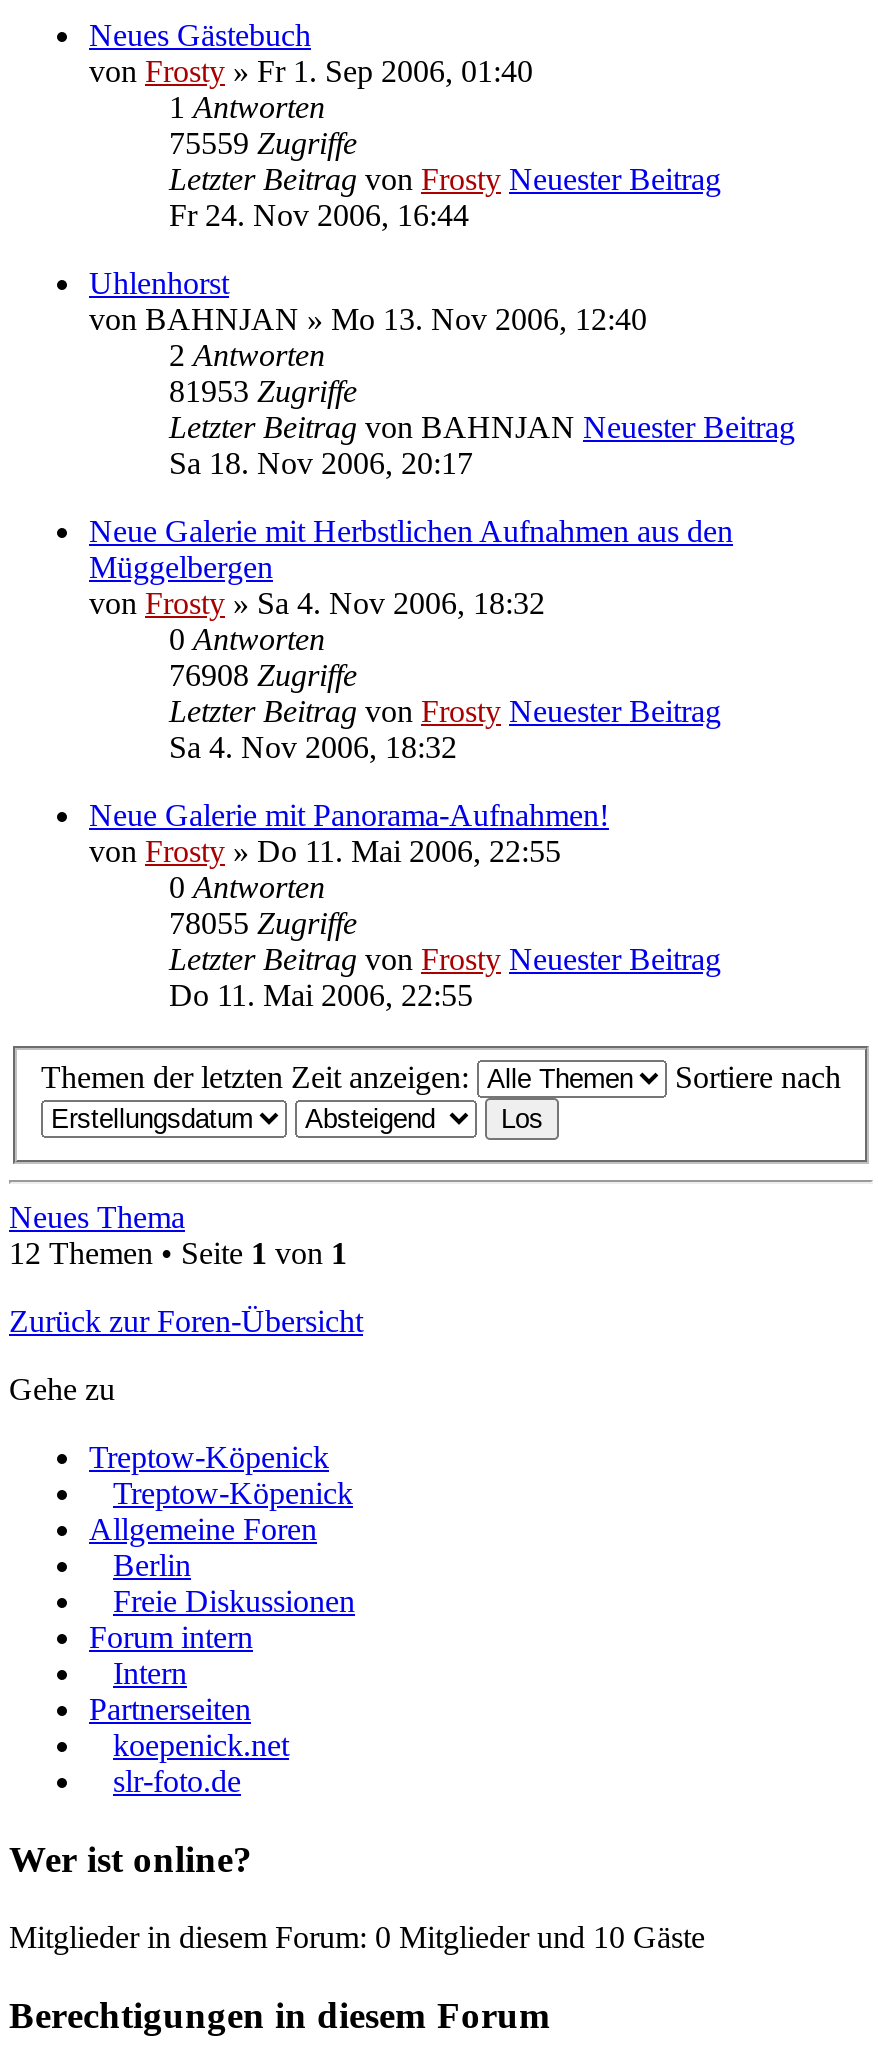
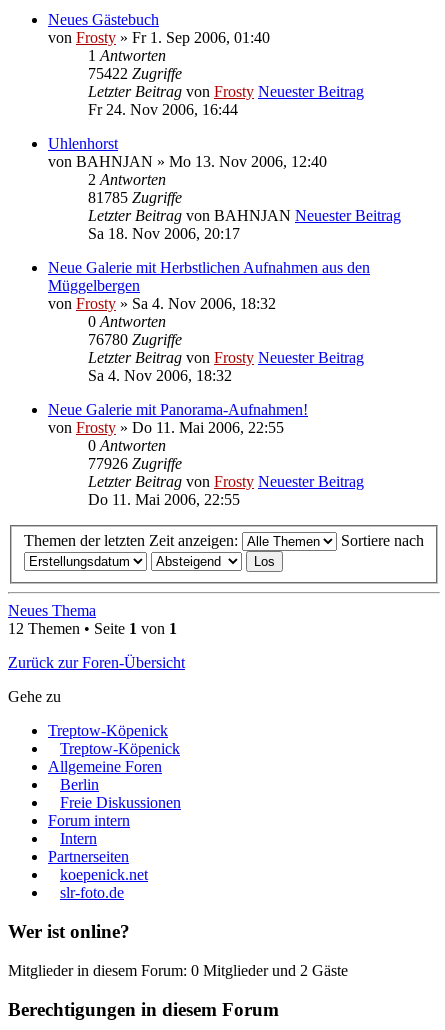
- 75559 Zugriffe
+ 75422 Zugriffe

- 81953 Zugriffe
+ 81785 Zugriffe

- 76908 Zugriffe
+ 76780 Zugriffe

- 78055 Zugriffe
+ 77926 Zugriffe

- Mitglieder in diesem Forum: 0 Mitglieder und 10 Gäste
+ Mitglieder in diesem Forum: 0 Mitglieder und 2 Gäste
